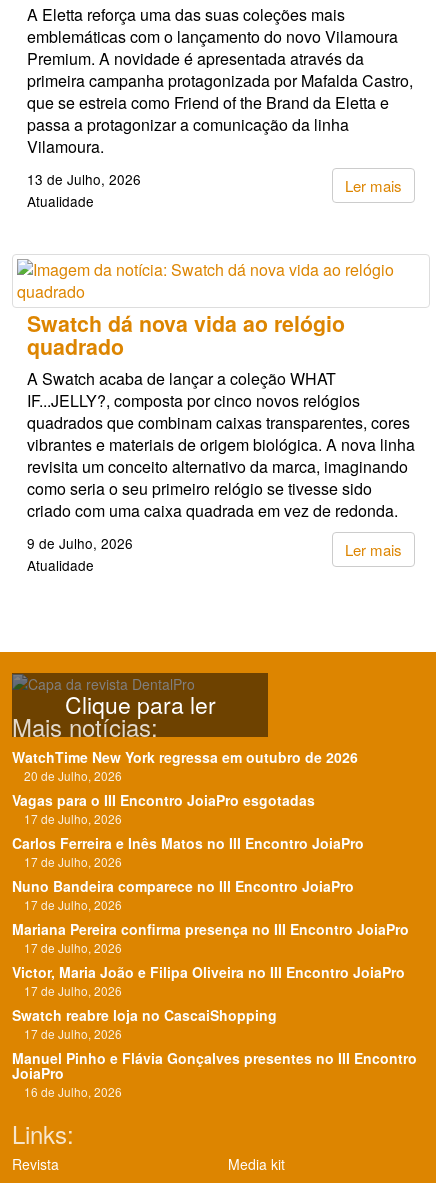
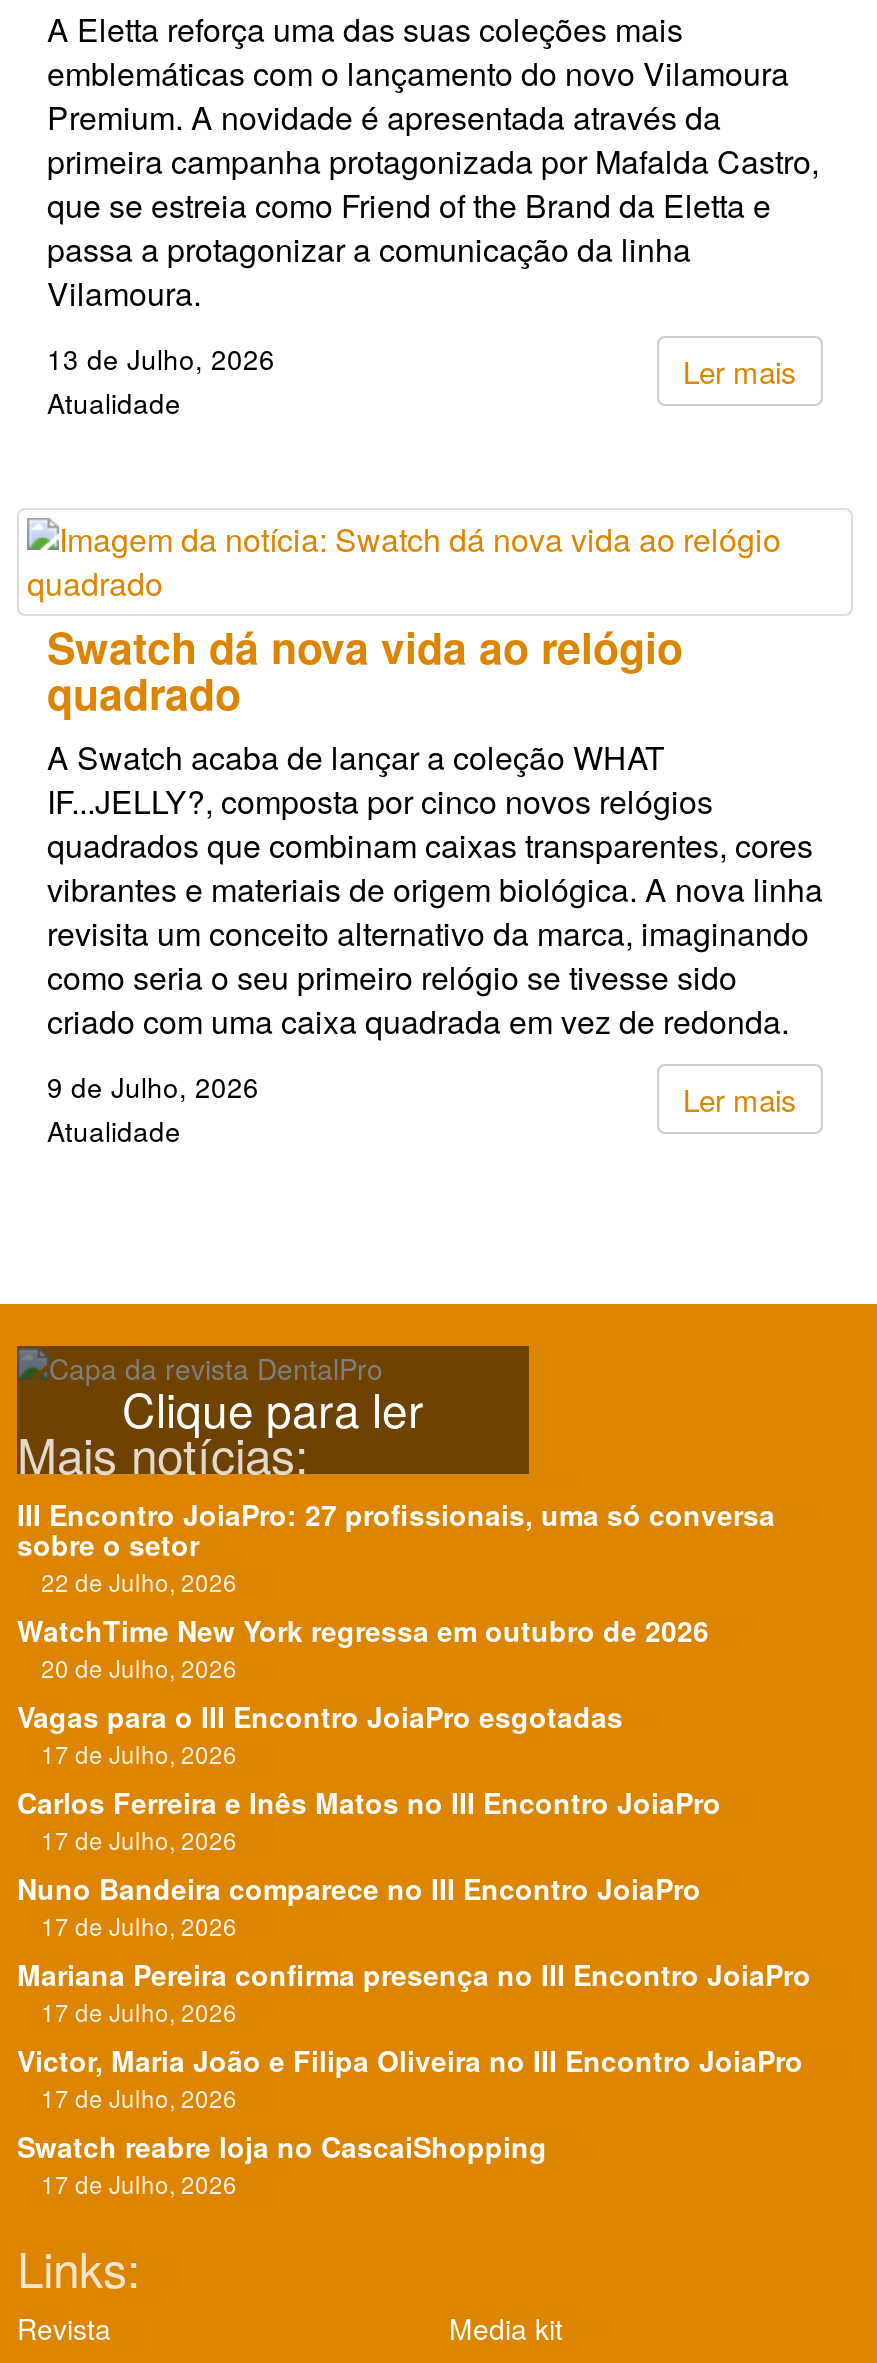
+ III Encontro JoiaPro: 27 profissionais, uma só conversa
+ sobre o setor
+ 22 de Julho, 2026

moved down: WatchTime New York regressa em outubro de 2026 | 20 de Julho, 2026 | Vagas para o III Encontro JoiaPro esgotadas | ... | Swatch reabre loja no CascaiShopping | 17 de Julho, 2026

- Manuel Pinho e Flávia Gonçalves presentes no III Encontro
- JoiaPro
- 16 de Julho, 2026
